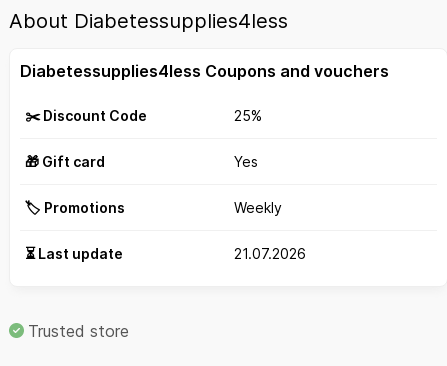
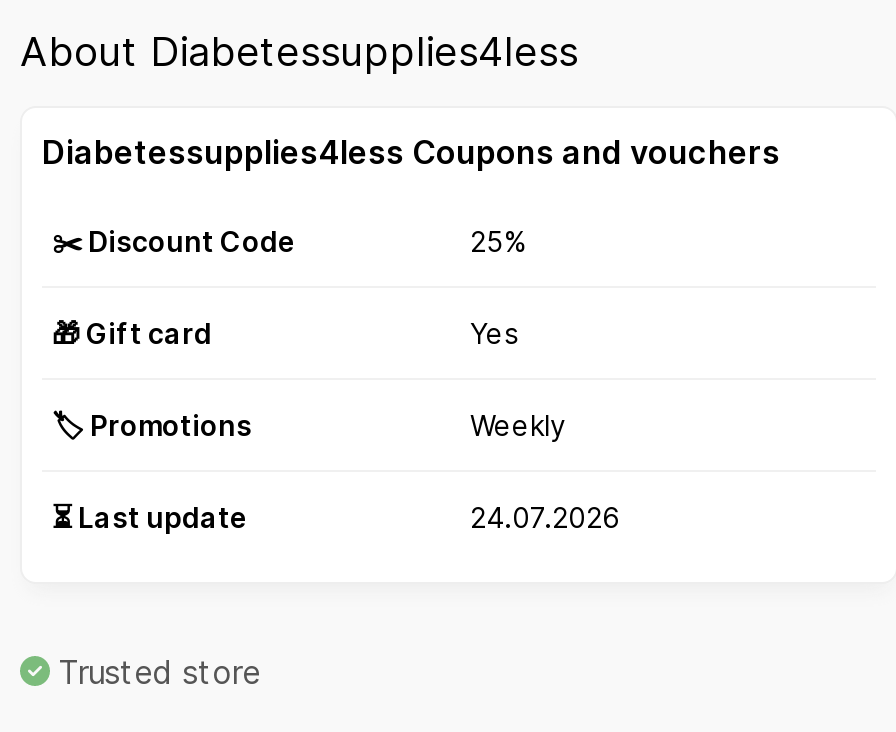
- 21.07.2026
+ 24.07.2026
